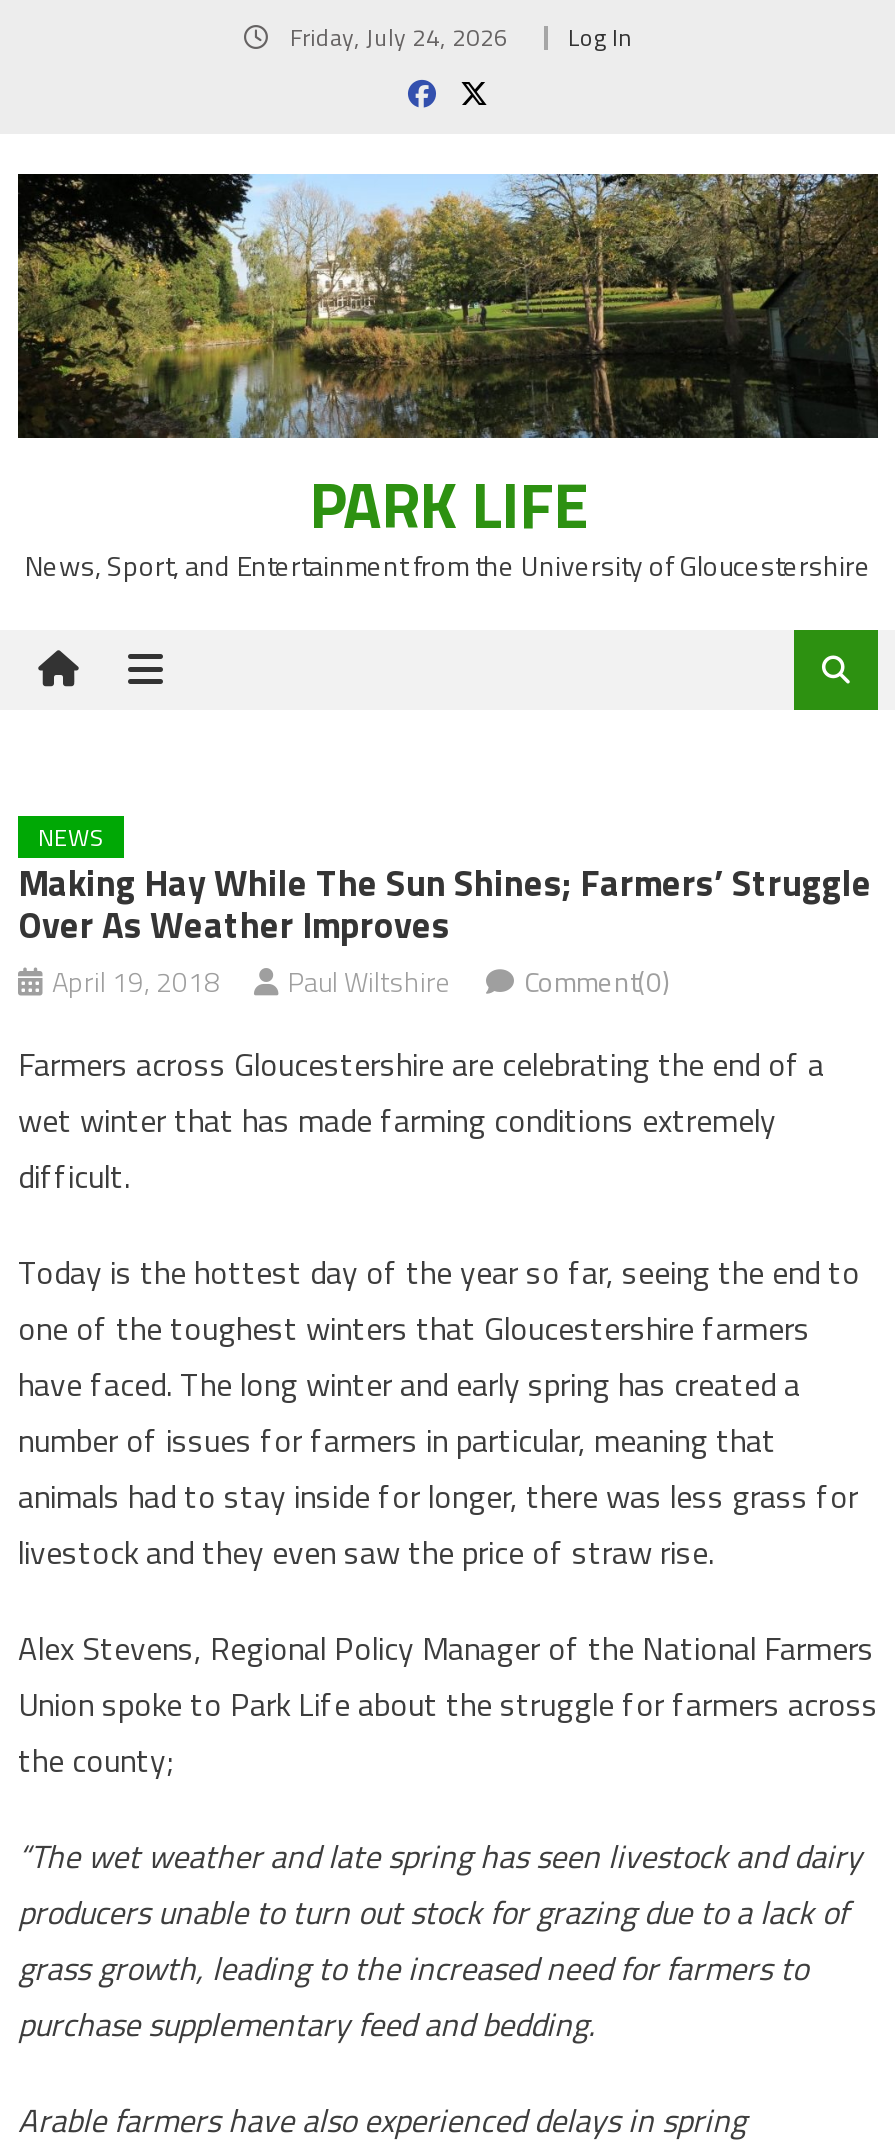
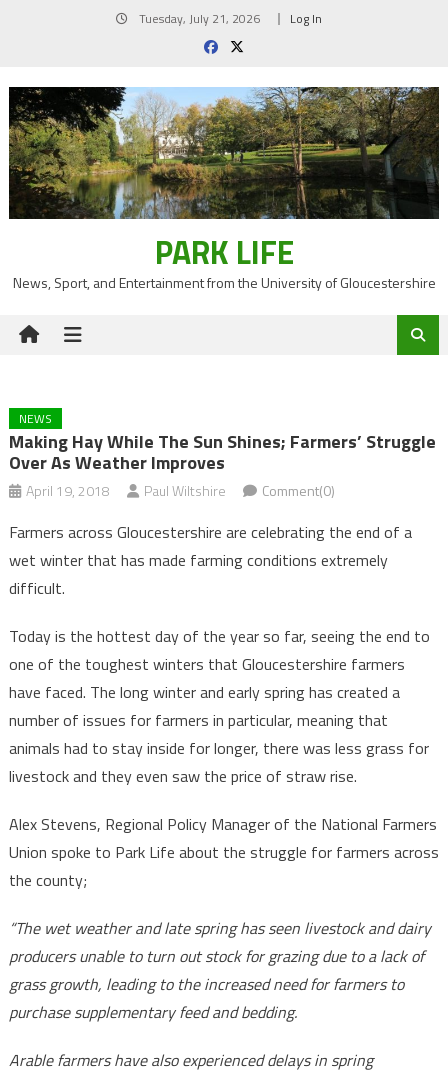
- Friday, July 24, 2026 Log In
+ Tuesday, July 21, 2026 Log In
